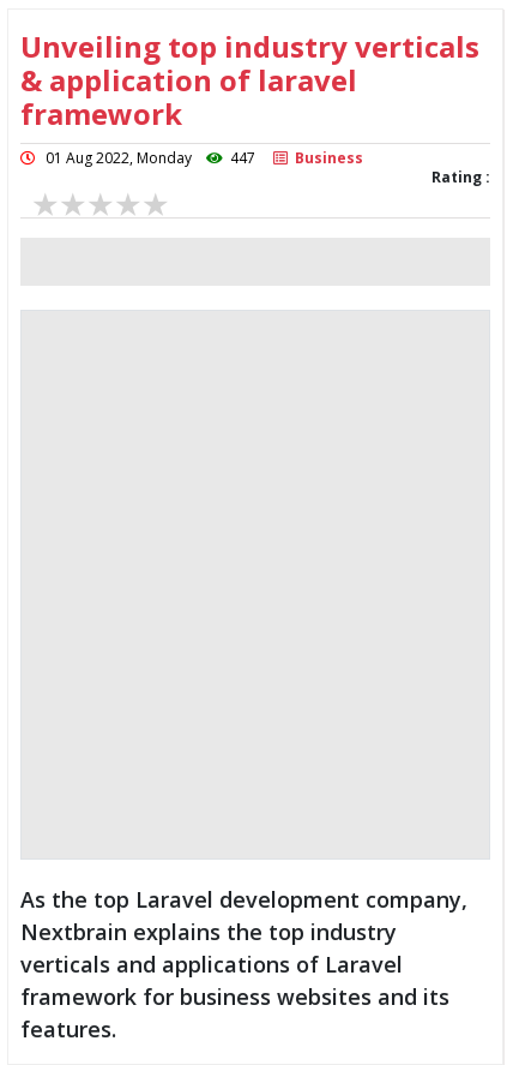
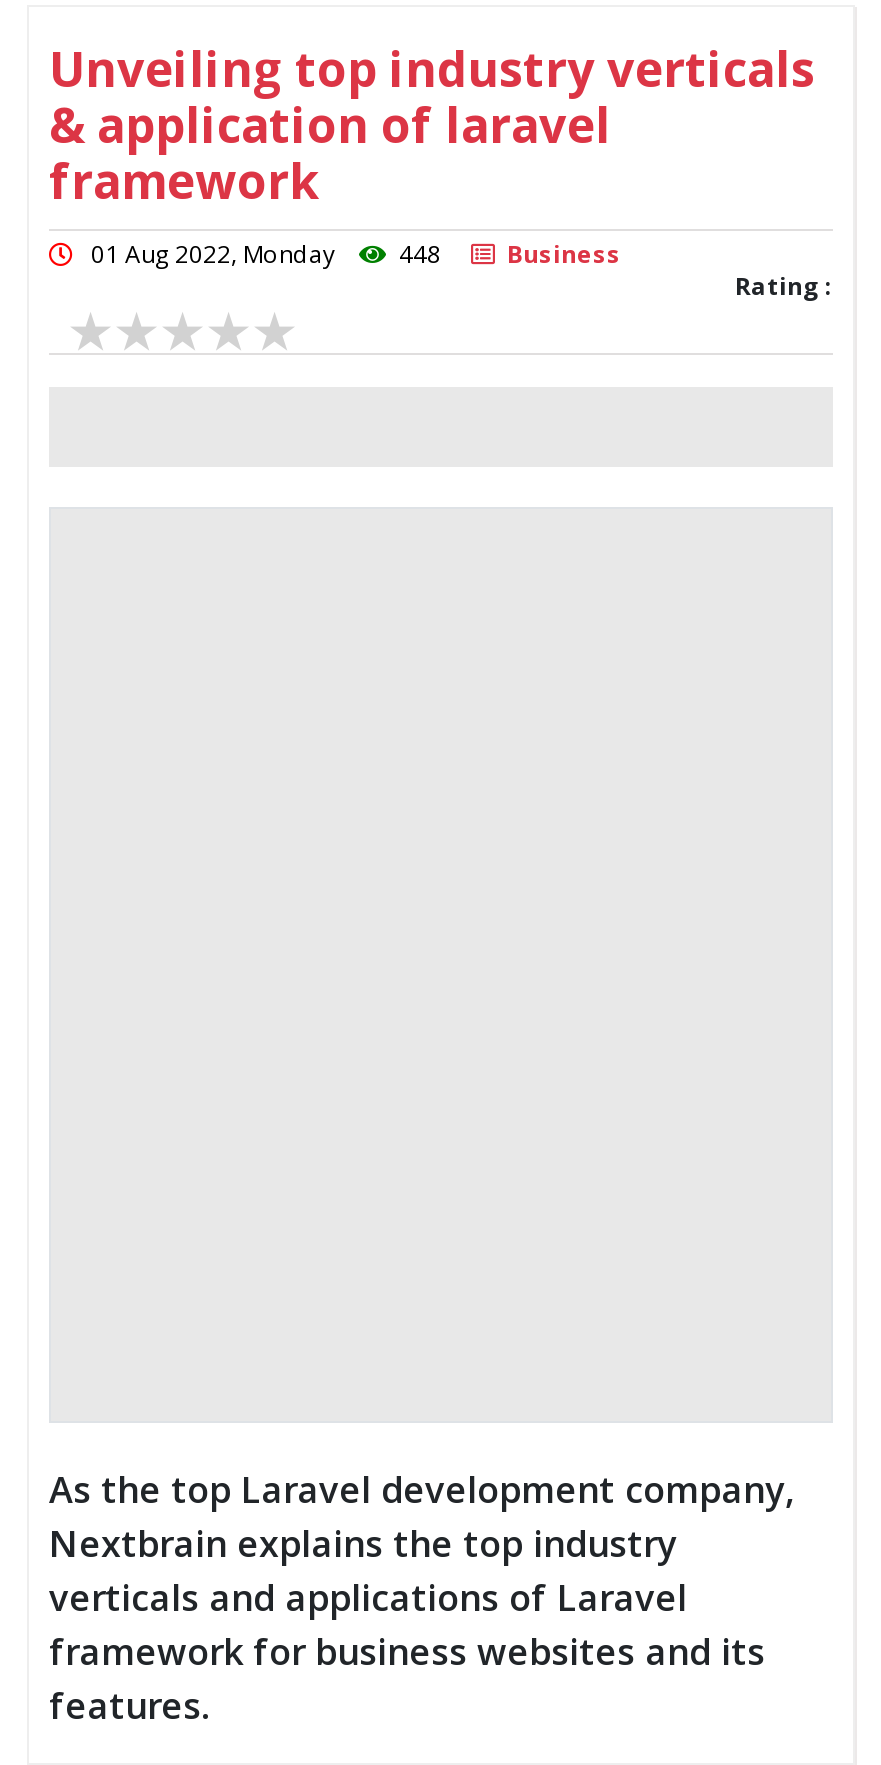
- 01 Aug 2022, Monday 447 Business
+ 01 Aug 2022, Monday 448 Business
